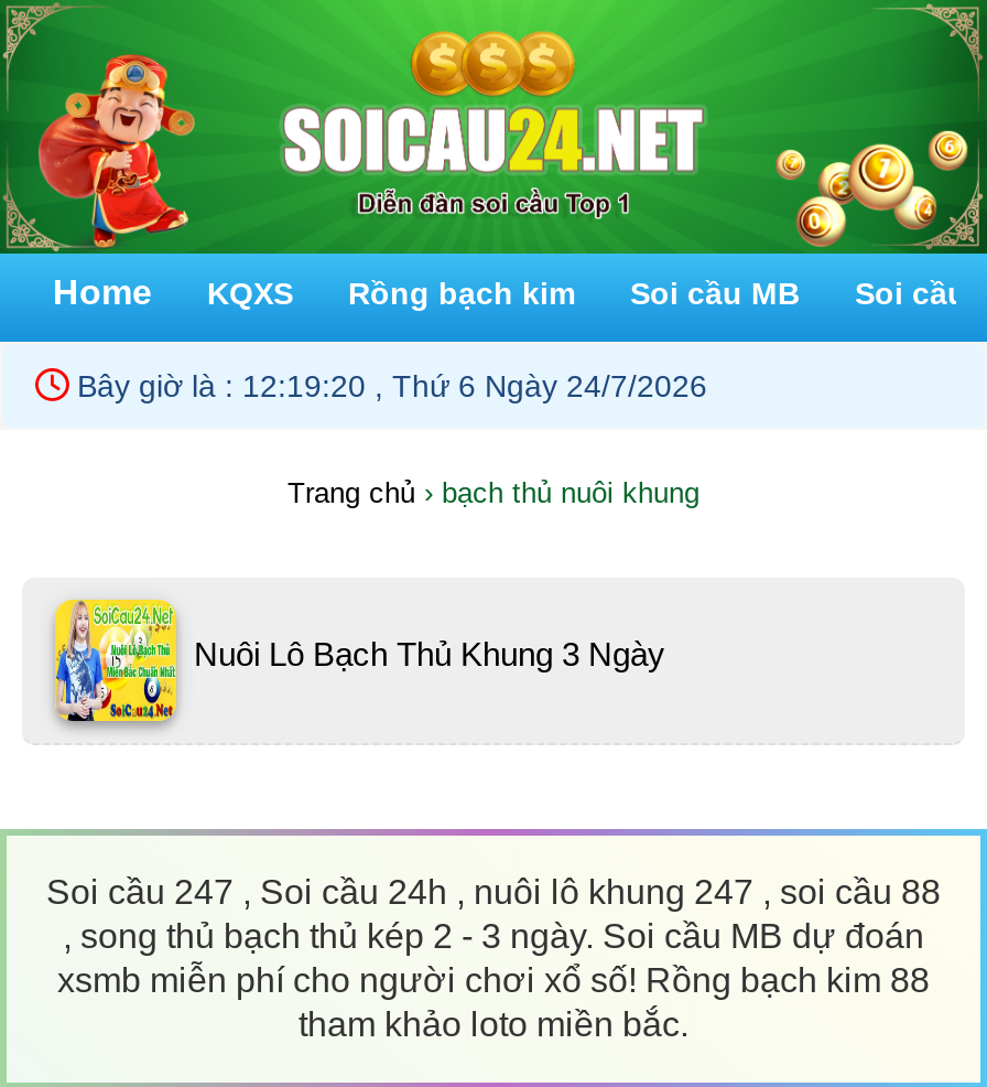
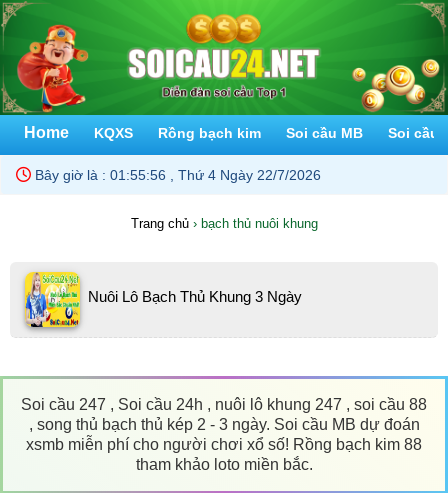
- Bây giờ là : 12:19:20 , Thứ 6 Ngày 24/7/2026
+ Bây giờ là : 01:55:56 , Thứ 4 Ngày 22/7/2026
